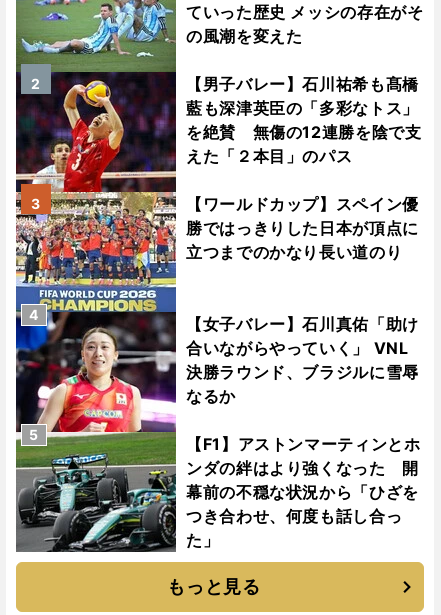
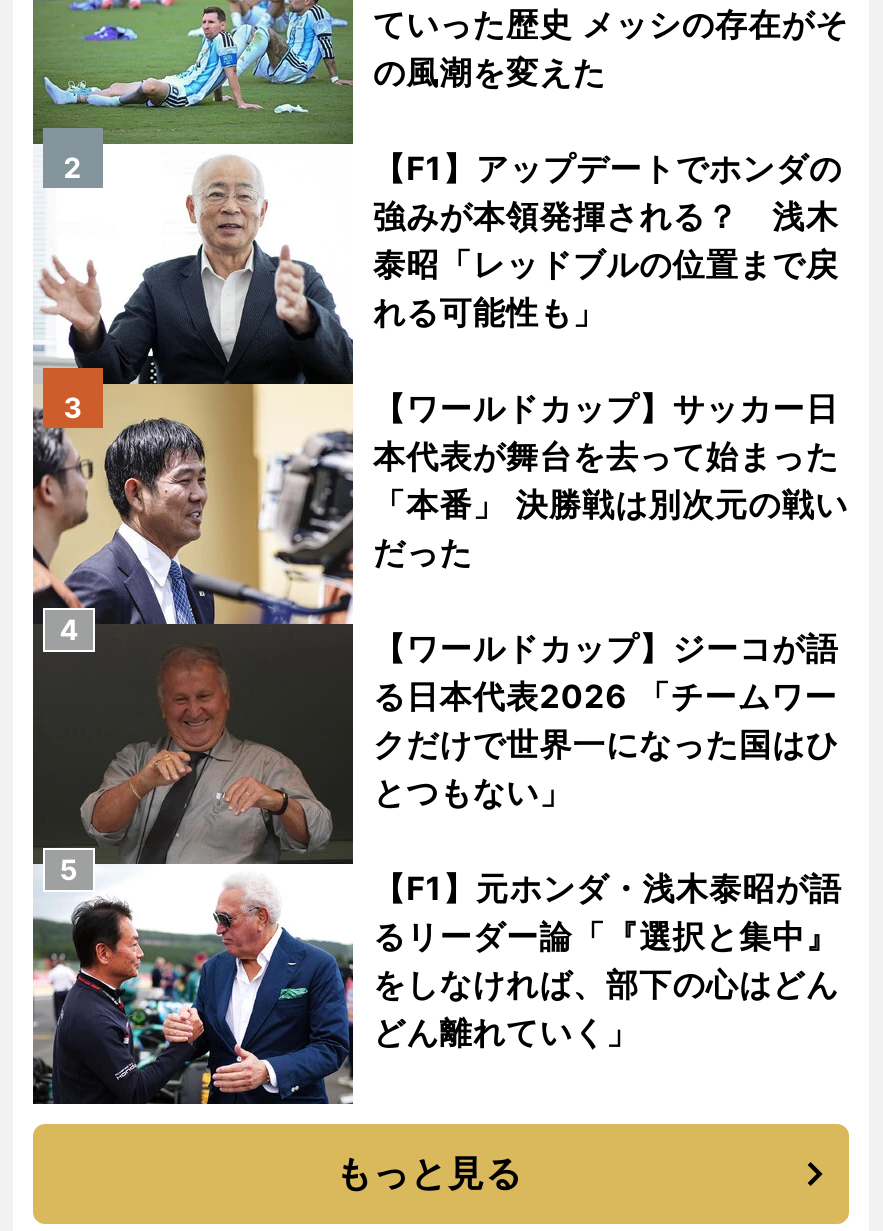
- [image]
- 【男子バレー】石川祐希も髙橋
- 藍も深津英臣の「多彩なトス」
- を絶賛 無傷の12連勝を陰で支
- えた「２本目」のパス
+ [image]
+ 【F1】アップデートでホンダの
+ 強みが本領発揮される？ 浅木
+ 泰昭「レッドブルの位置まで戻
+ れる可能性も」

- 【ワールドカップ】スペイン優
- 勝ではっきりした日本が頂点に
- 立つまでのかなり長い道のり
+ 【ワールドカップ】サッカー日
+ 本代表が舞台を去って始まった
+ 「本番」 決勝戦は別次元の戦い
+ だった

- 【女子バレー】石川真佑「助け
- 合いながらやっていく」 VNL
- 決勝ラウンド、ブラジルに雪辱
- なるか
+ 【ワールドカップ】ジーコが語
+ る日本代表2026 「チームワー
+ クだけで世界一になった国はひ
+ とつもない」

- 【F1】アストンマーティンとホ
- ンダの絆はより強くなった 開
- 幕前の不穏な状況から「ひざを
- つき合わせ、何度も話し合っ
- た」
+ 【F1】元ホンダ・浅木泰昭が語
+ るリーダー論「『選択と集中』
+ をしなければ、部下の心はどん
+ どん離れていく」
